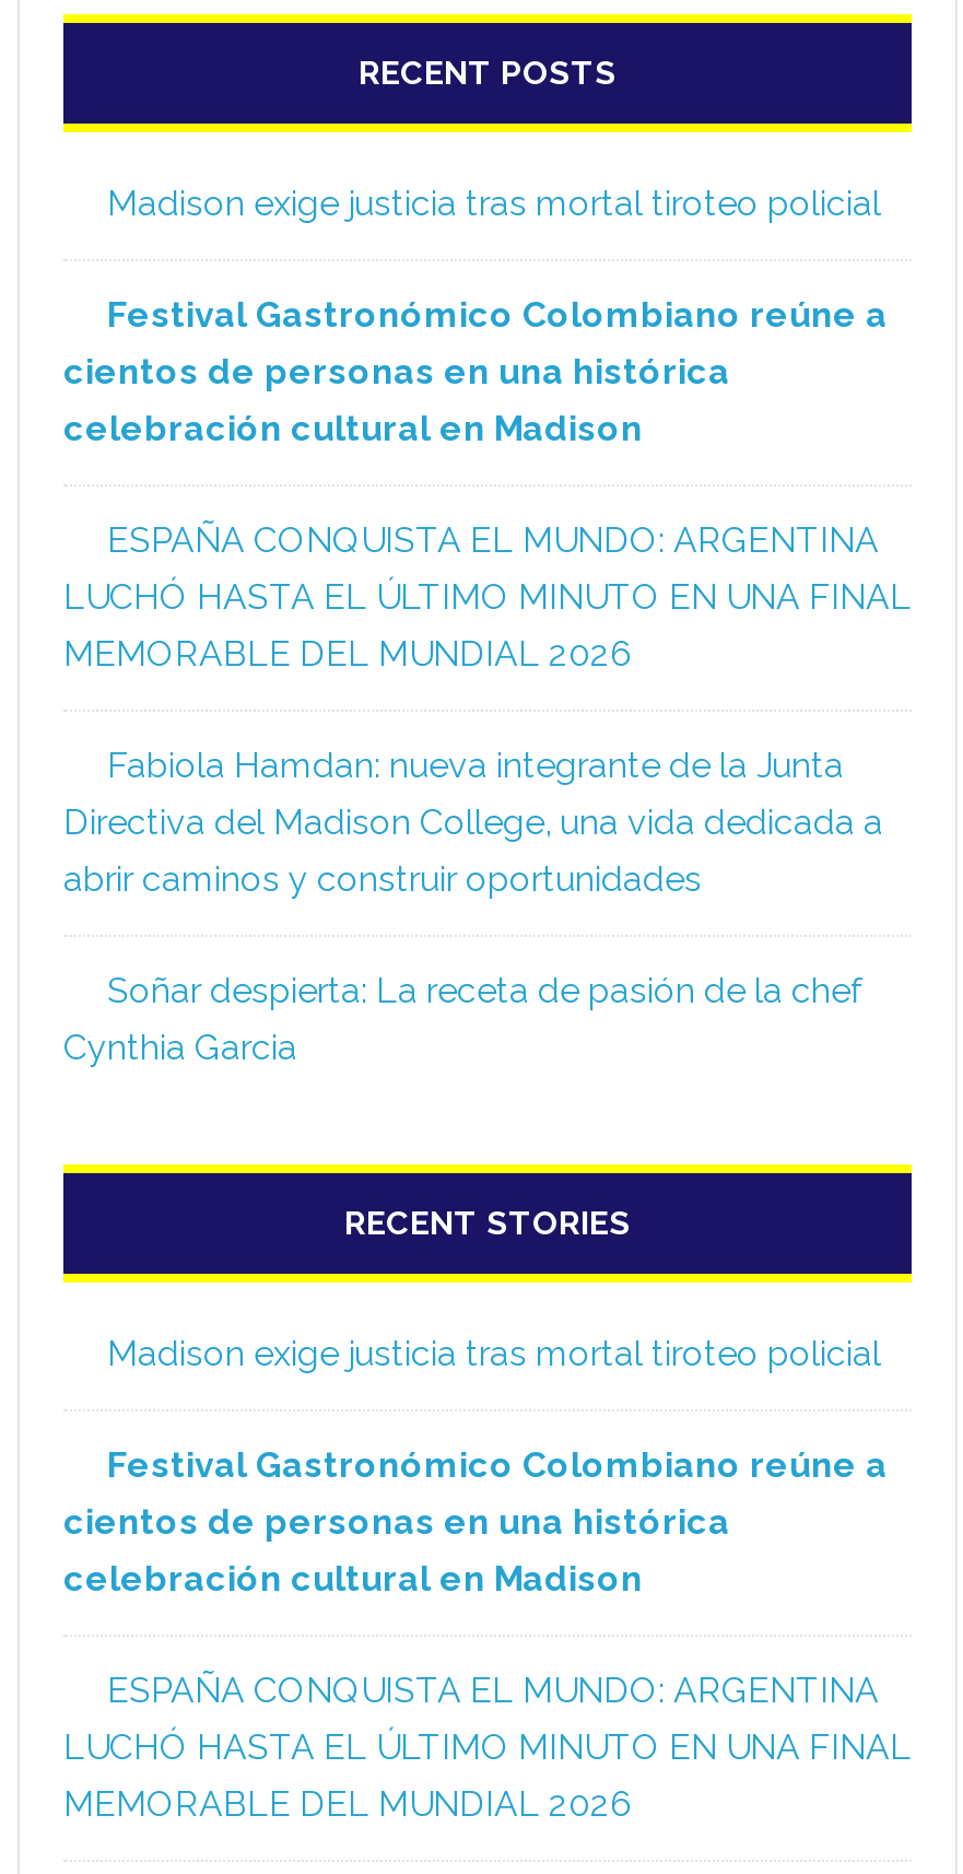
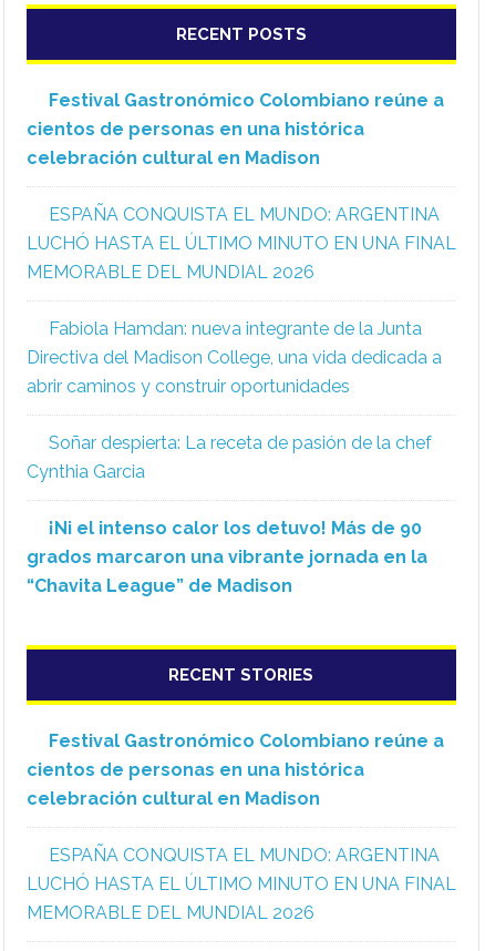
- Madison exige justicia tras mortal tiroteo policial

moved up: Festival Gastronómico Colombiano reúne a | cientos de personas en una histórica | celebración cultural en Madison | ... | Soñar despierta: La receta de pasión de la chef | Cynthia Garcia

+ ¡Ni el intenso calor los detuvo! Más de 90
+ grados marcaron una vibrante jornada en la
+ “Chavita League” de Madison

moved down: RECENT STORIES

- Madison exige justicia tras mortal tiroteo policial
